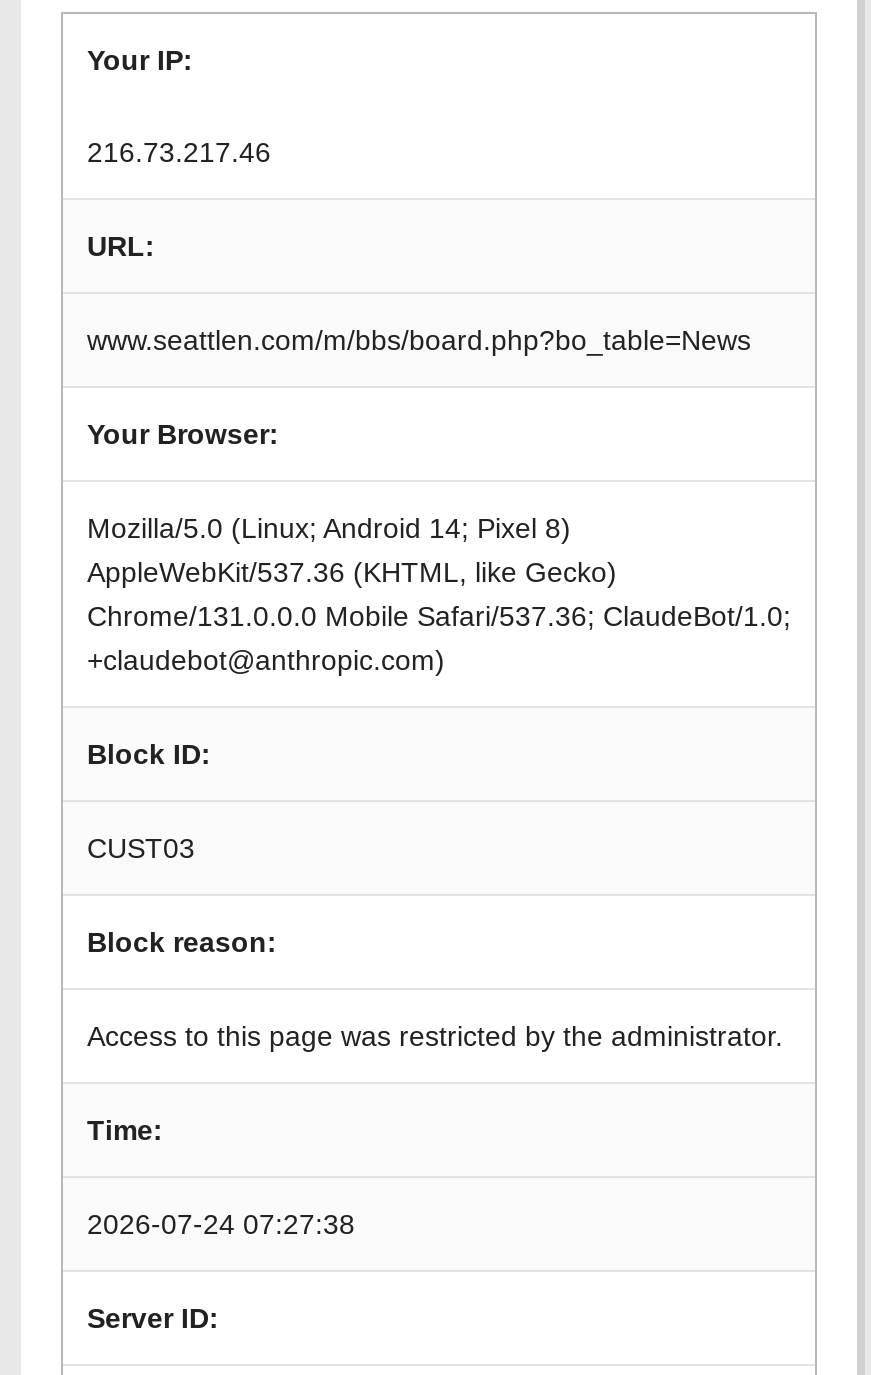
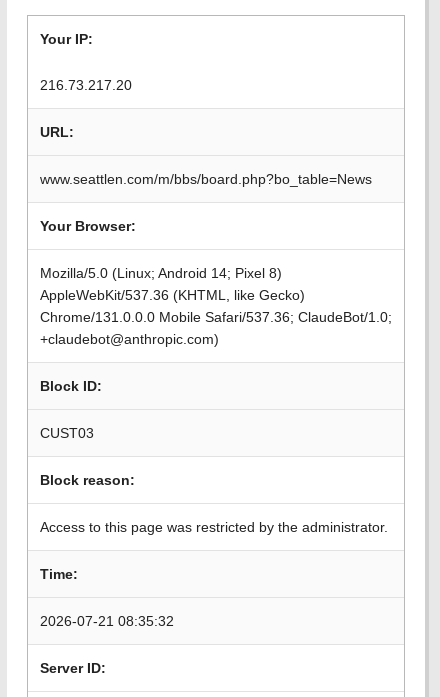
- 216.73.217.46
+ 216.73.217.20

- 2026-07-24 07:27:38
+ 2026-07-21 08:35:32
